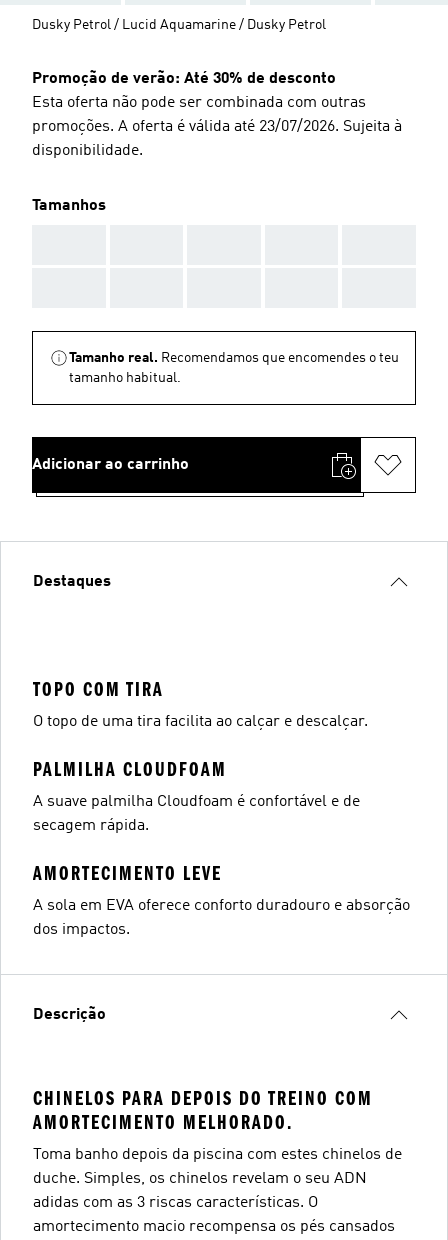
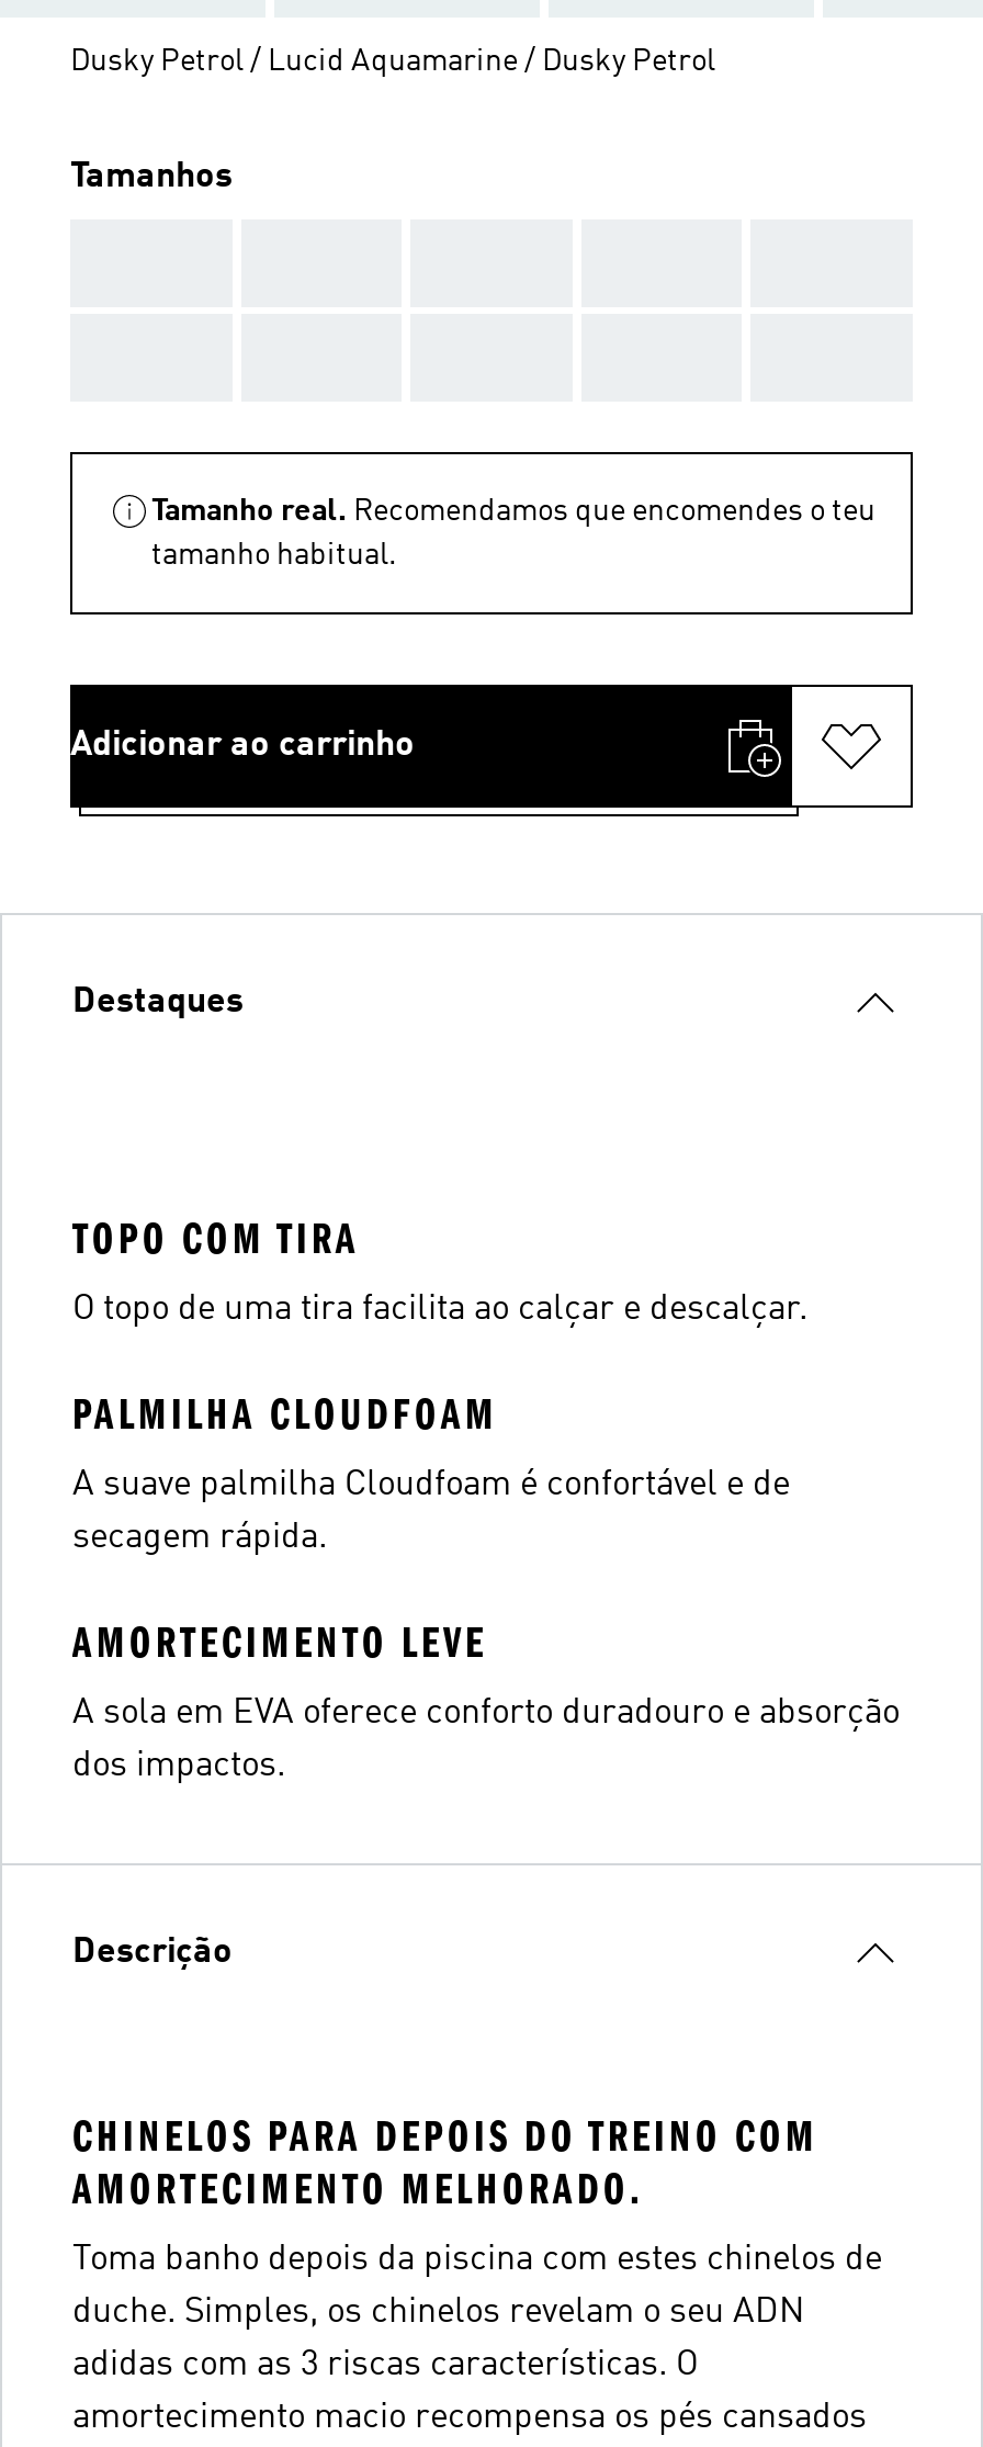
- Promoção de verão: Até 30% de desconto
- Esta oferta não pode ser combinada com outras
- promoções. A oferta é válida até 23/07/2026. Sujeita à
- disponibilidade.
